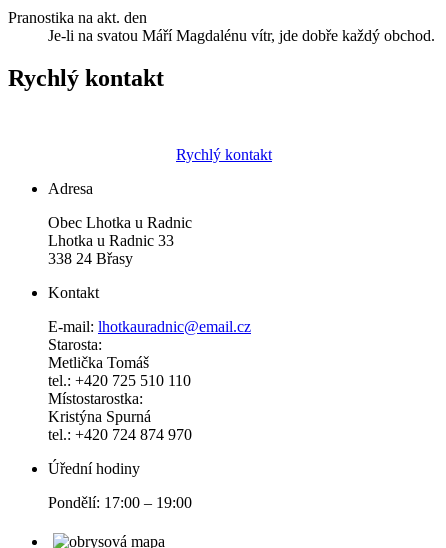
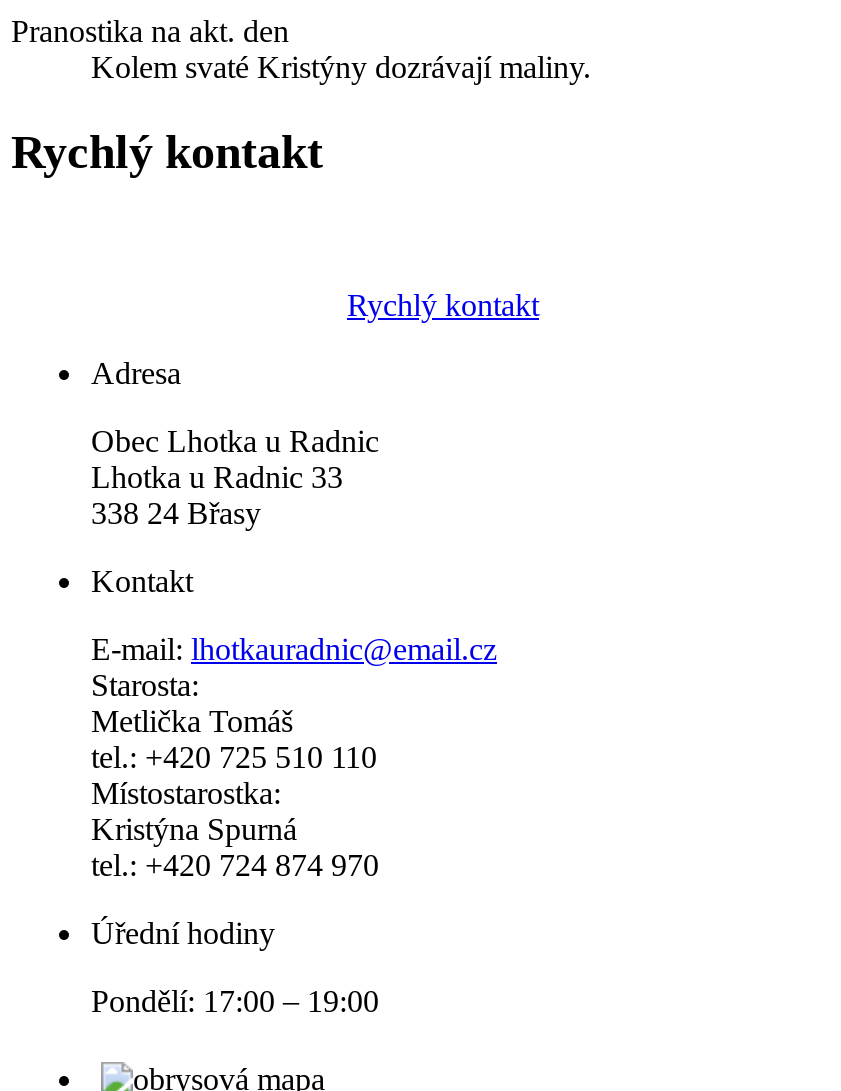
- Je-li na svatou Máří Magdalénu vítr, jde dobře každý obchod.
+ Kolem svaté Kristýny dozrávají maliny.
